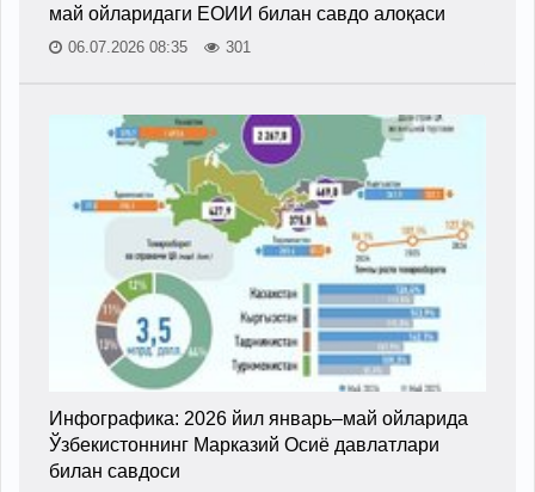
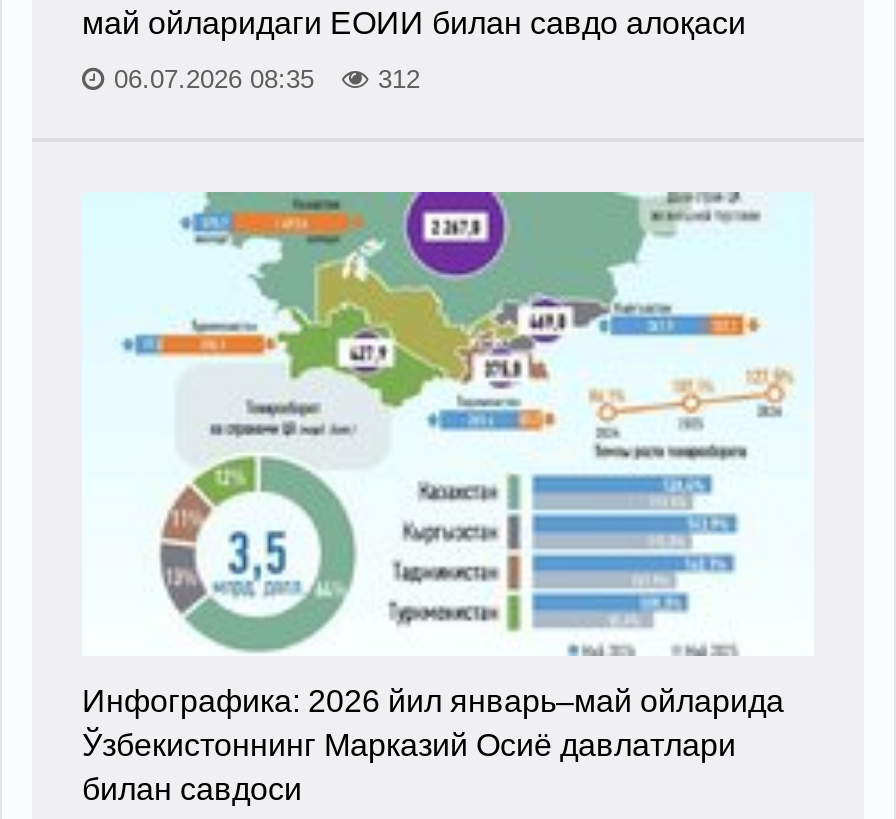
- 06.07.2026 08:35 301
+ 06.07.2026 08:35 312
